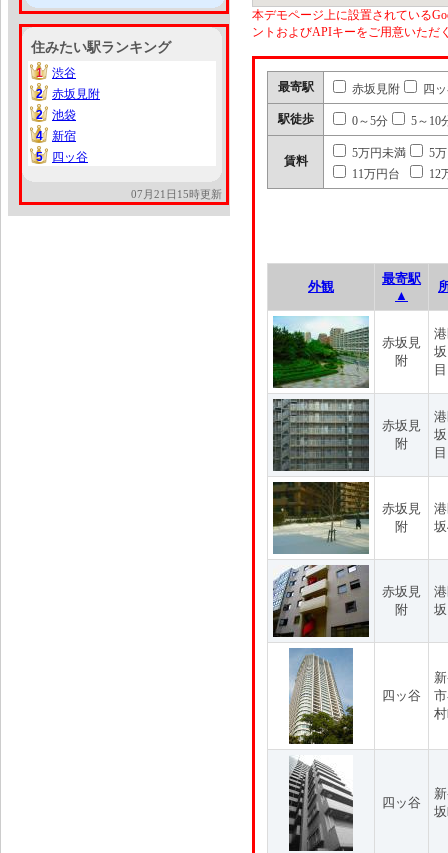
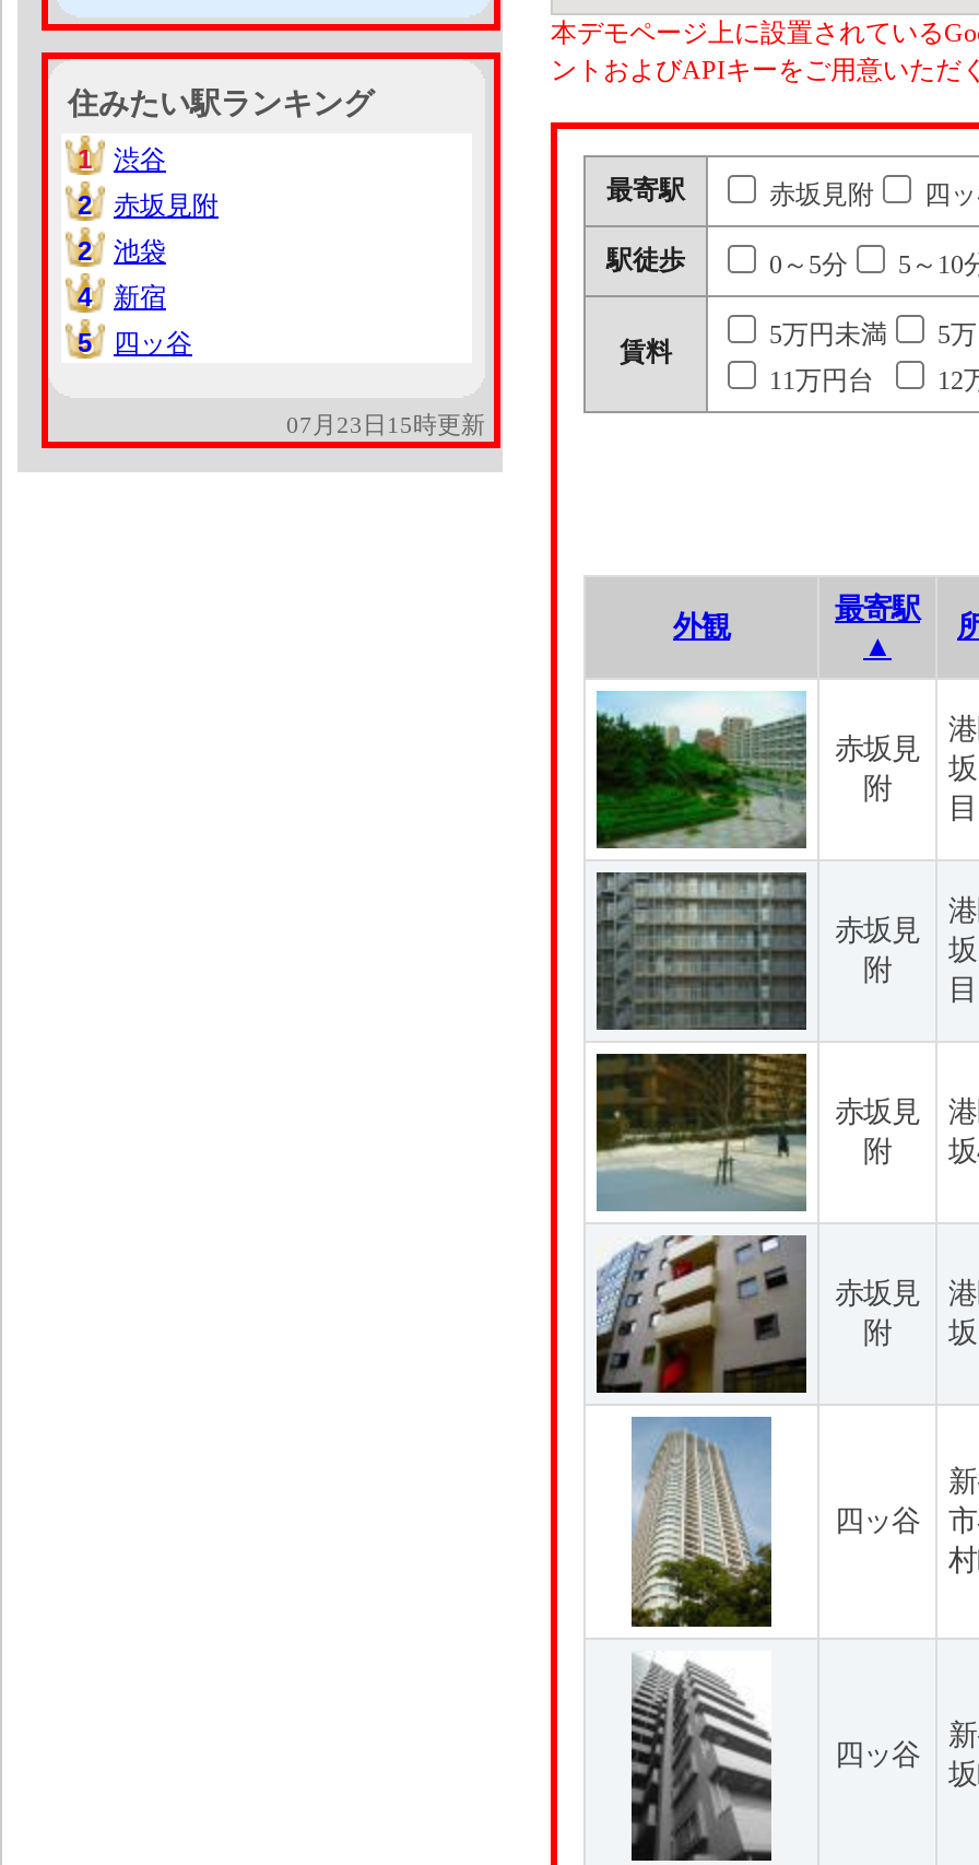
- 07月21日15時更新
+ 07月23日15時更新
